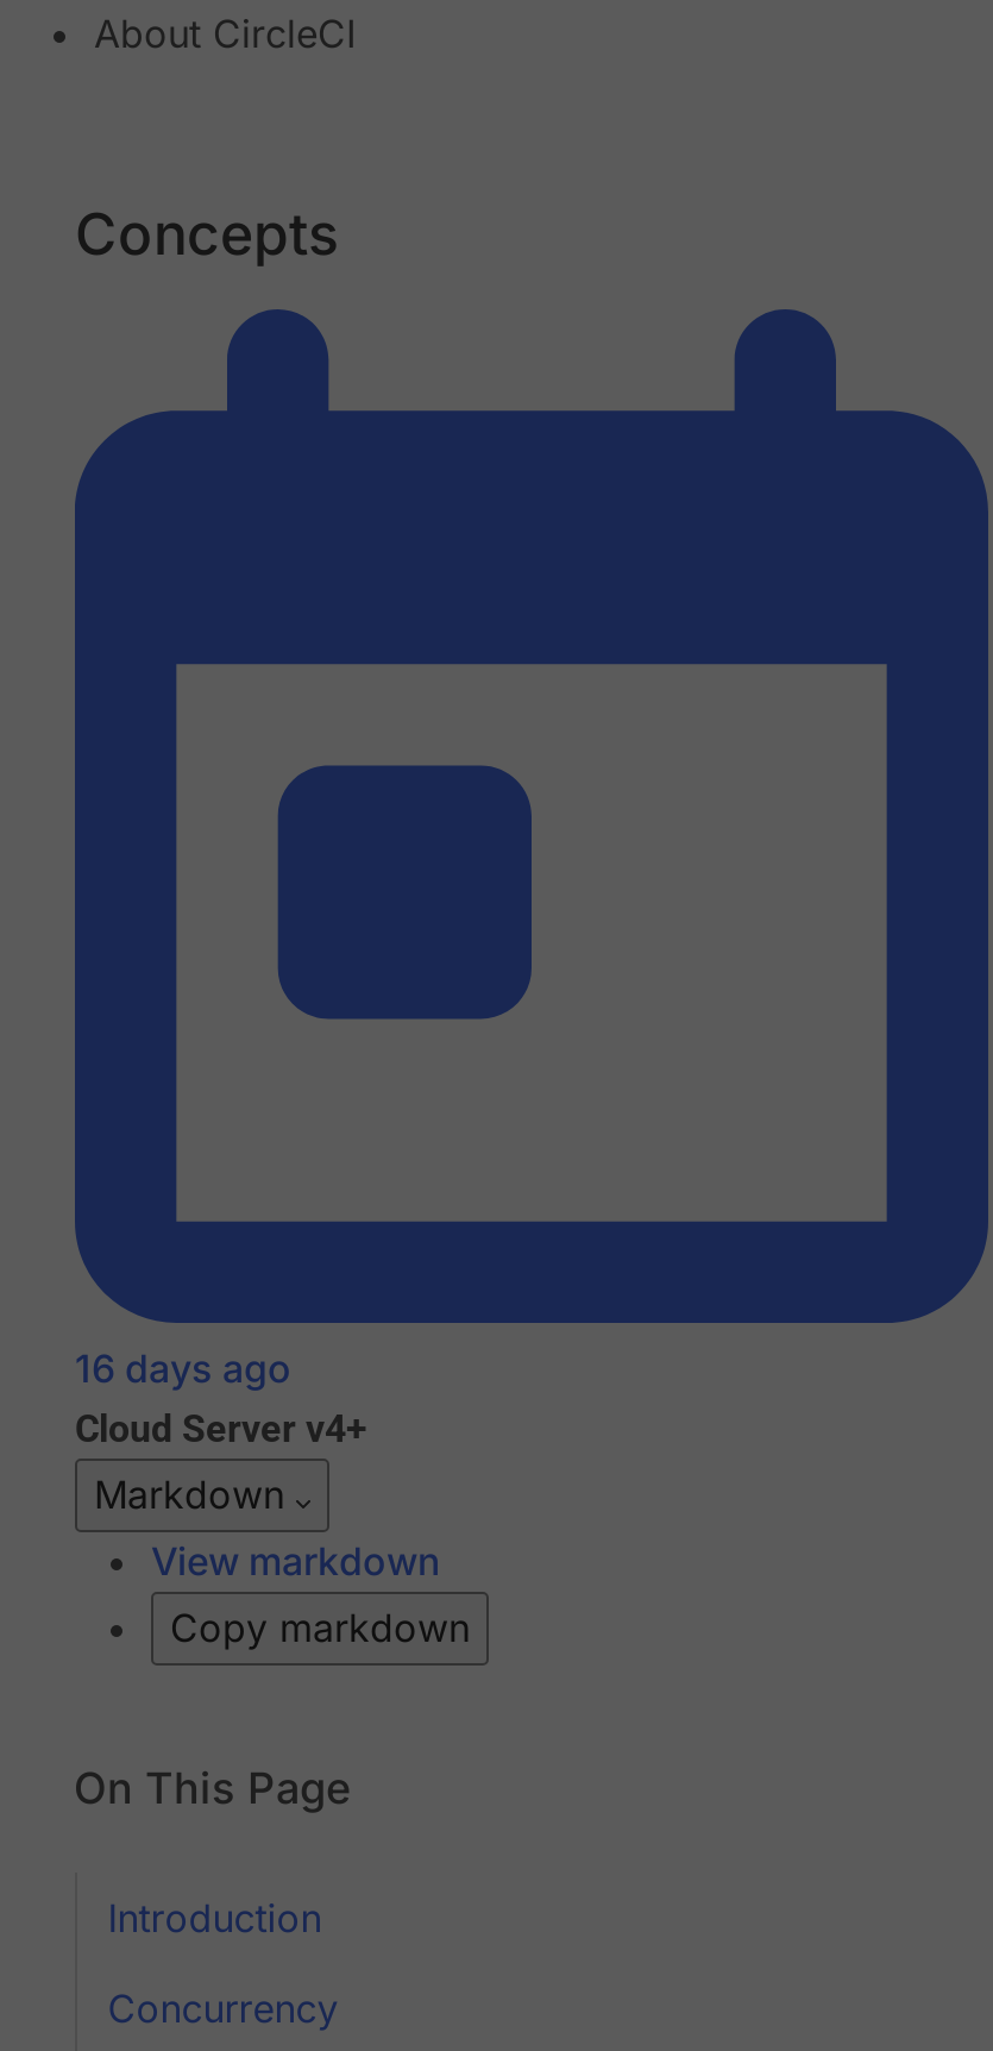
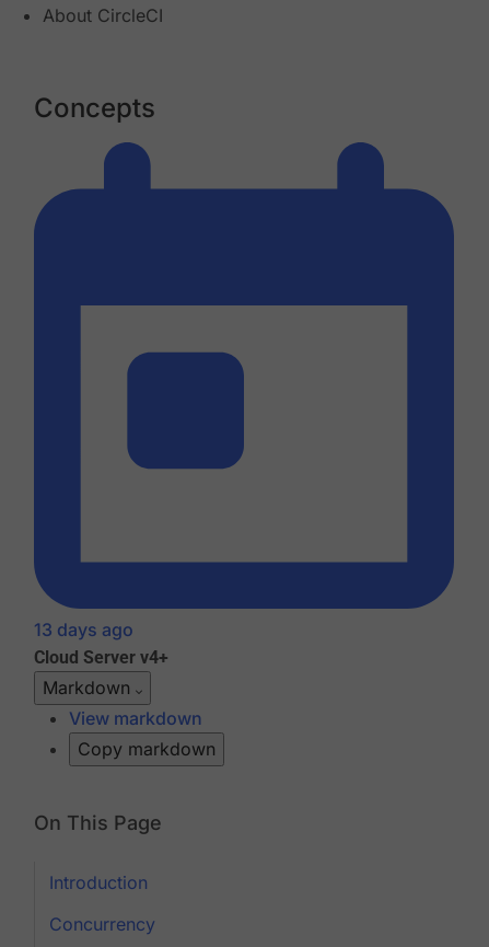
- 16 days ago
+ 13 days ago
